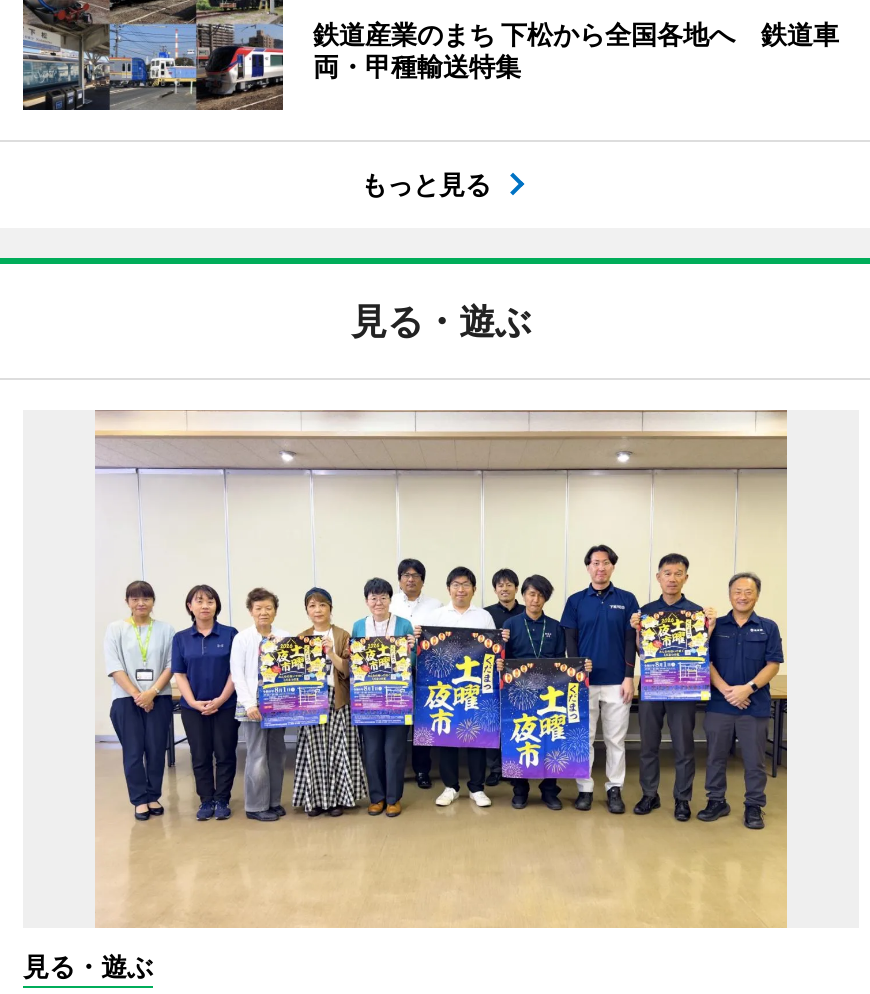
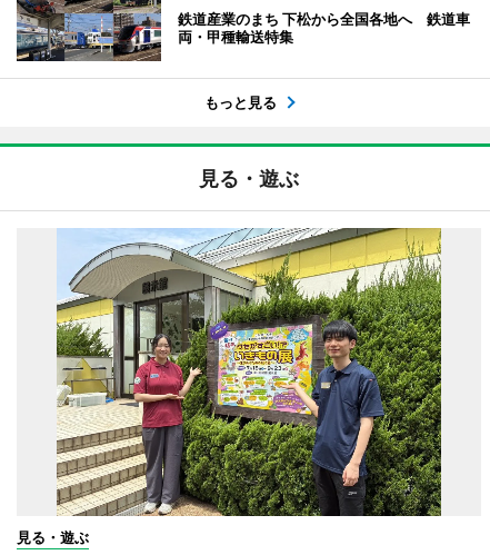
- [image]
+ [image]
